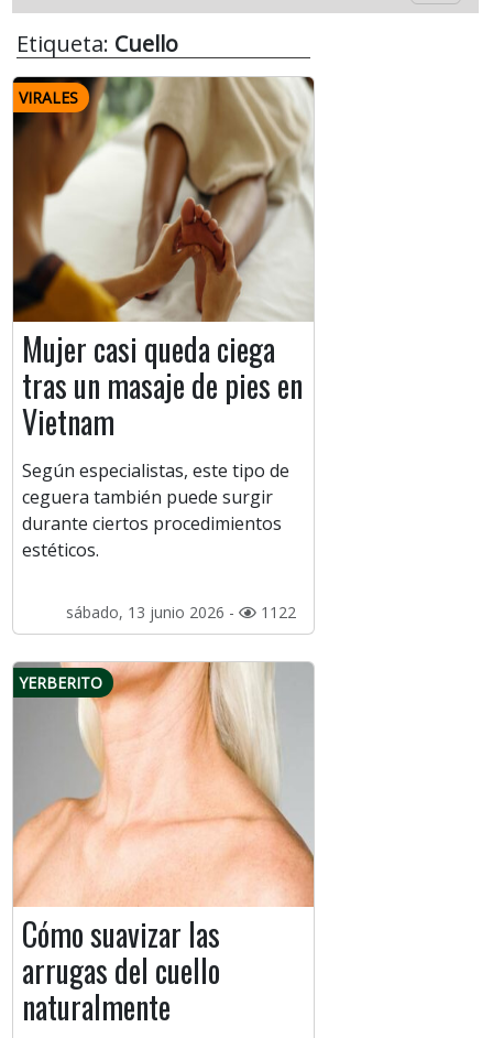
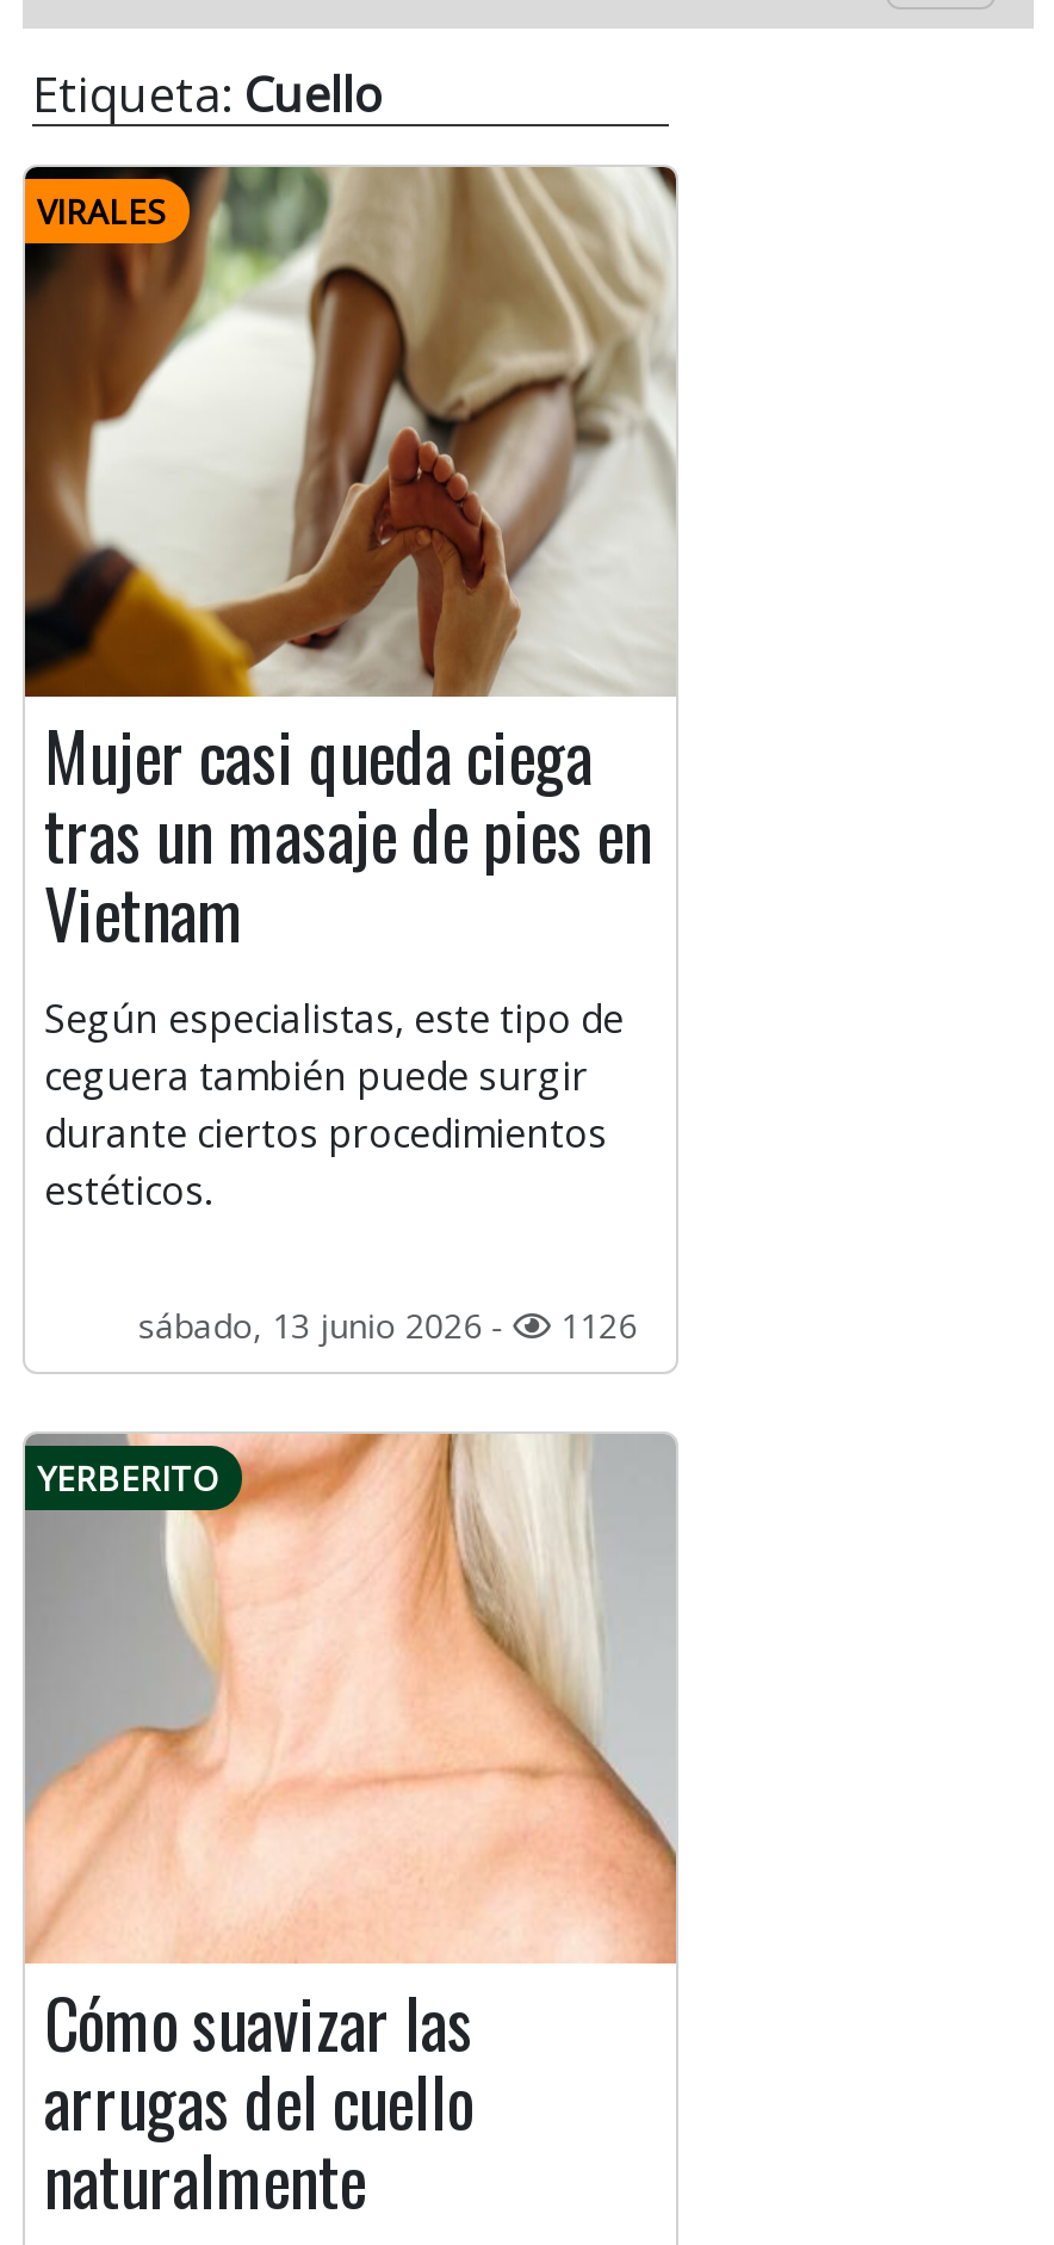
- sábado, 13 junio 2026 - 1122
+ sábado, 13 junio 2026 - 1126
